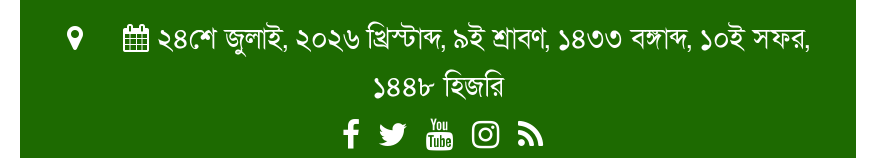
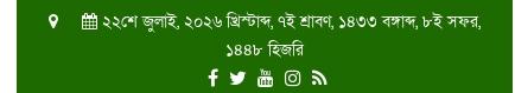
- ২৪শে জুলাই, ২০২৬ খ্রিস্টাব্দ, ৯ই শ্রাবণ, ১৪৩৩ বঙ্গাব্দ, ১০ই সফর,
+ ২২শে জুলাই, ২০২৬ খ্রিস্টাব্দ, ৭ই শ্রাবণ, ১৪৩৩ বঙ্গাব্দ, ৮ই সফর,
